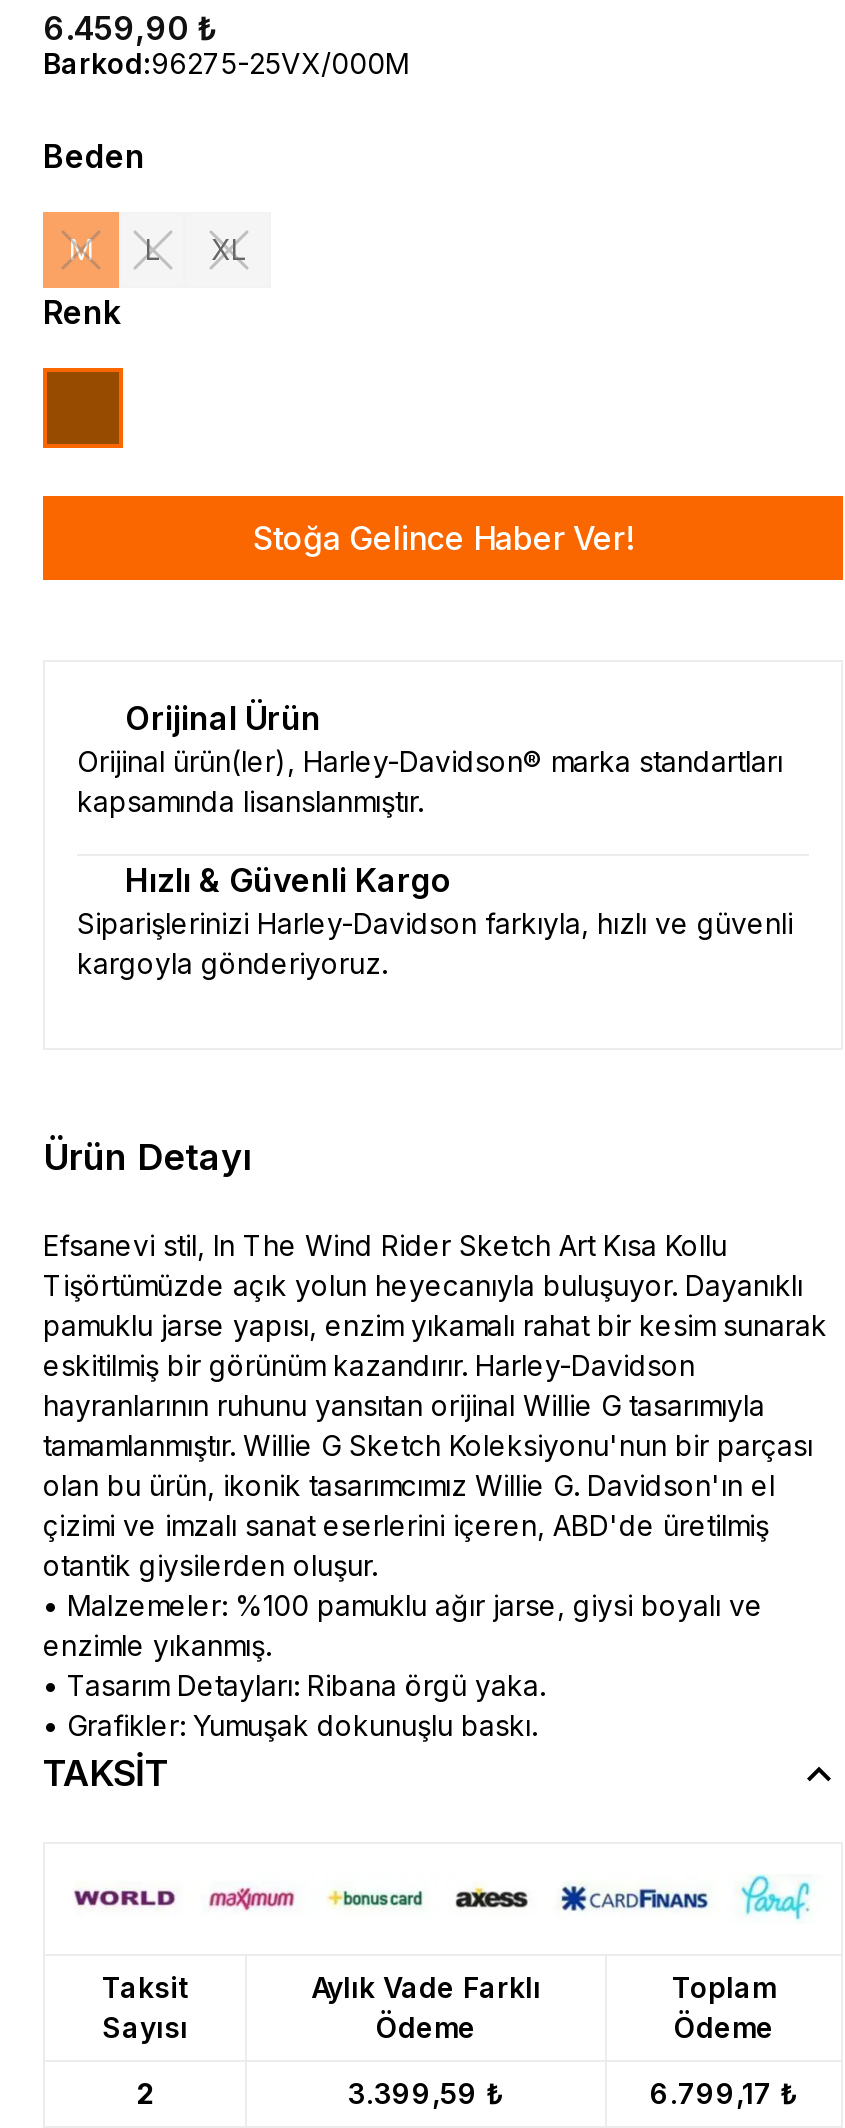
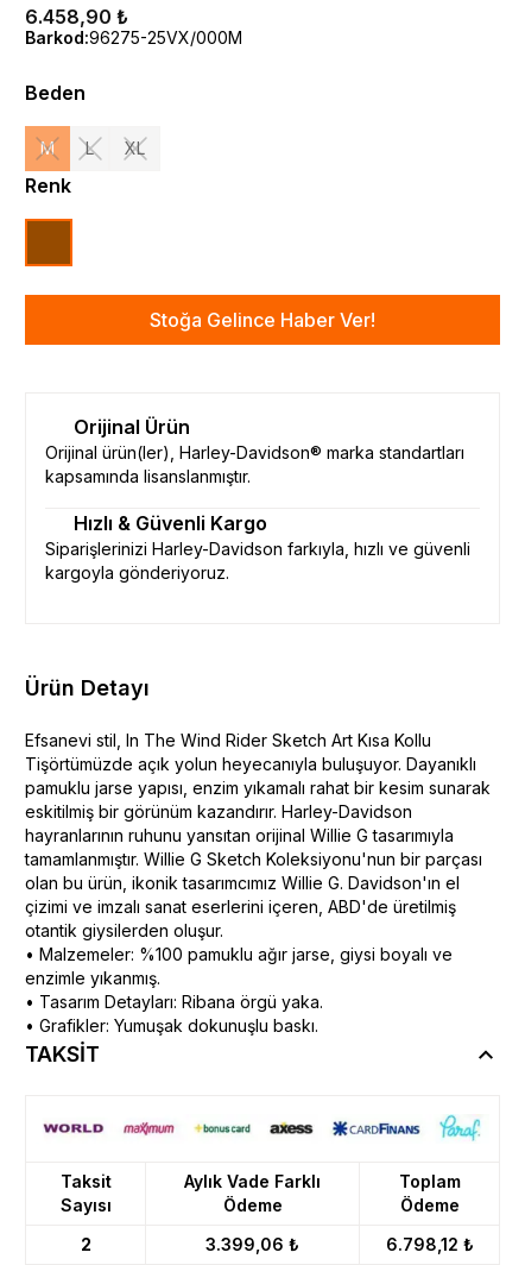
- 6.459,90 ₺
+ 6.458,90 ₺

- 3.399,59 ₺
+ 3.399,06 ₺

- 6.799,17 ₺
+ 6.798,12 ₺
